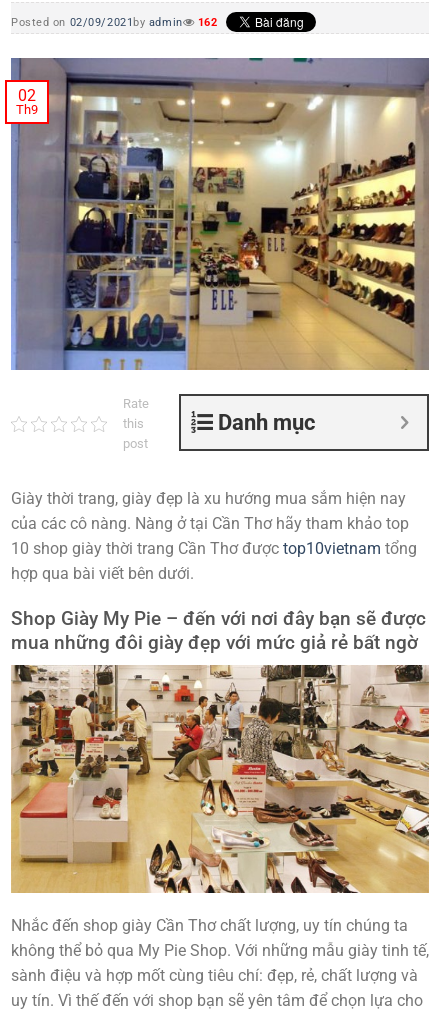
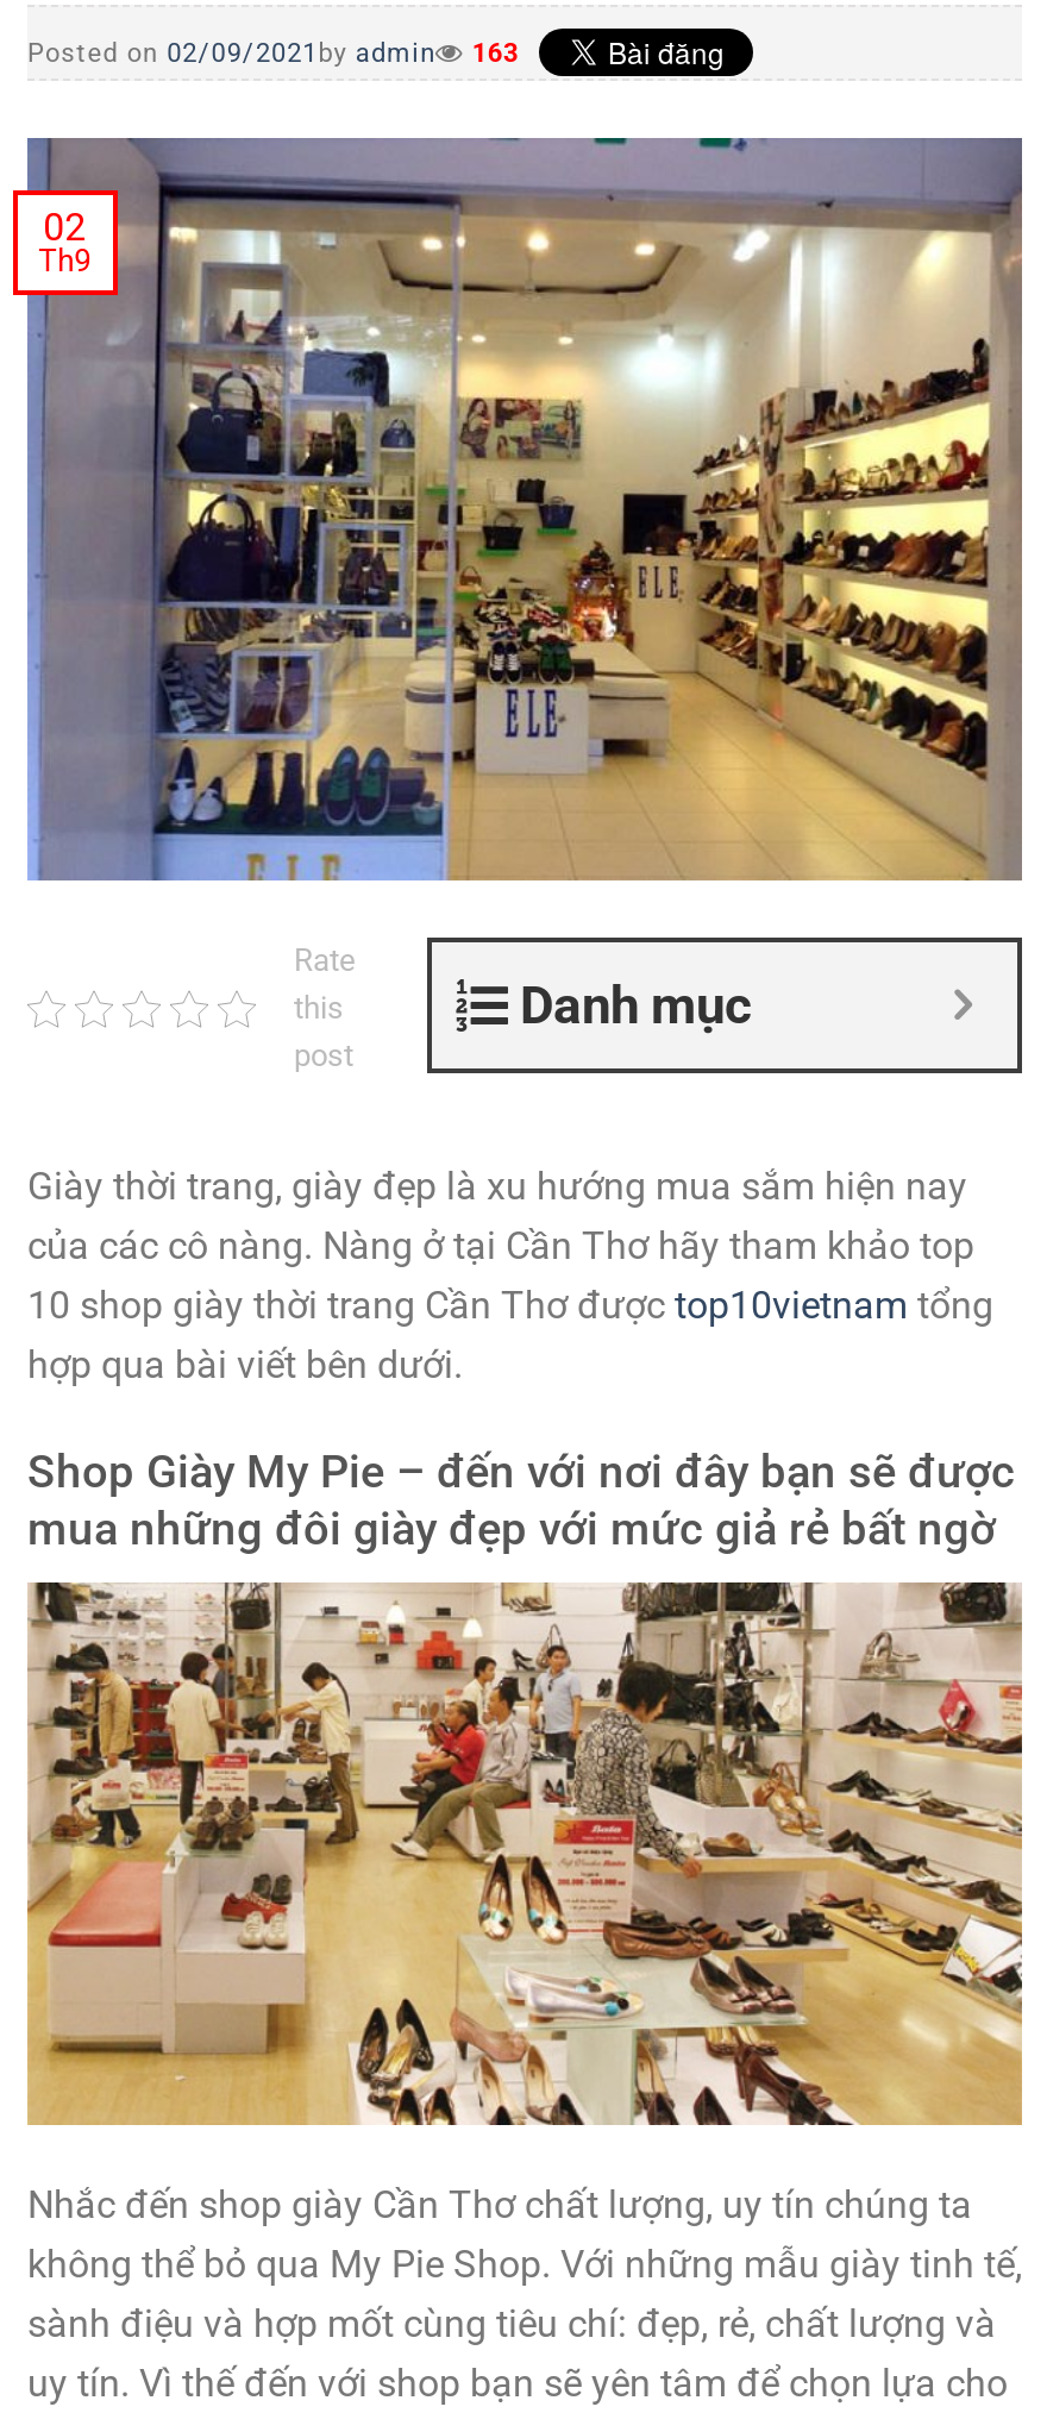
- Posted on 02/09/2021 by admin 162
+ Posted on 02/09/2021 by admin 163
